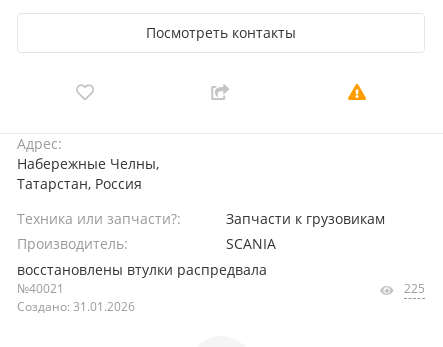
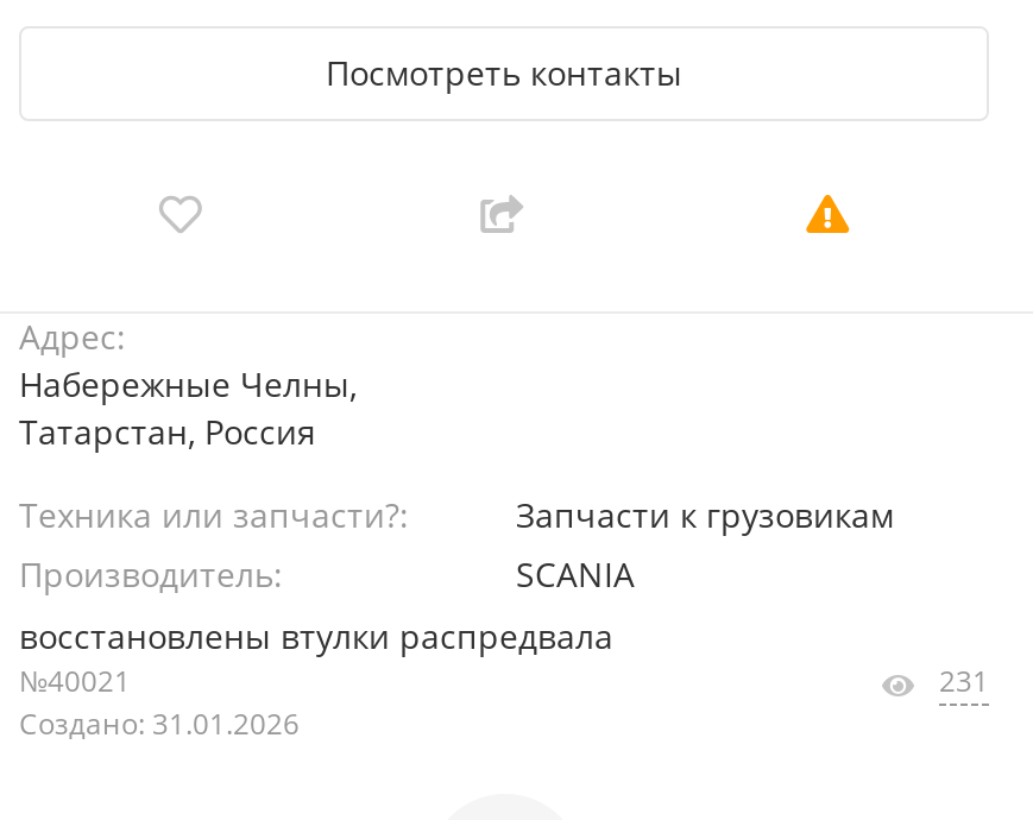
- 225
+ 231
